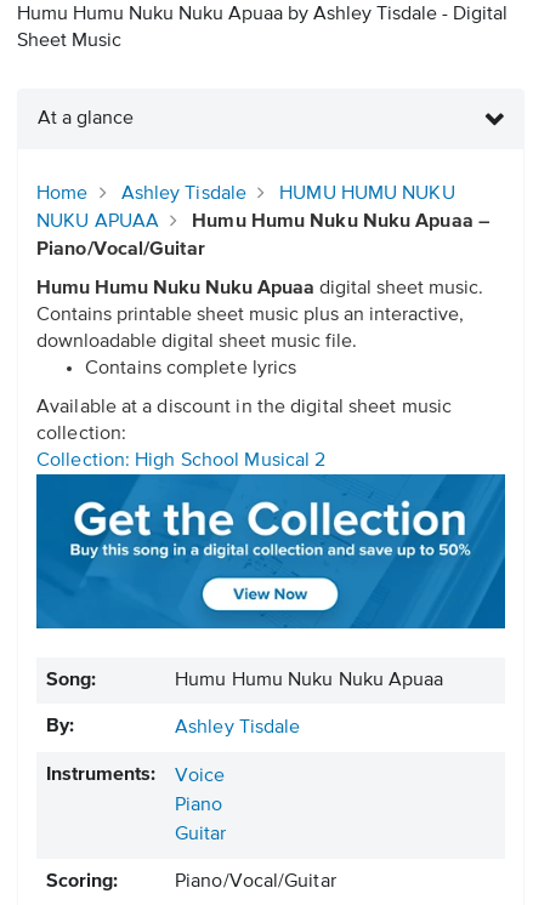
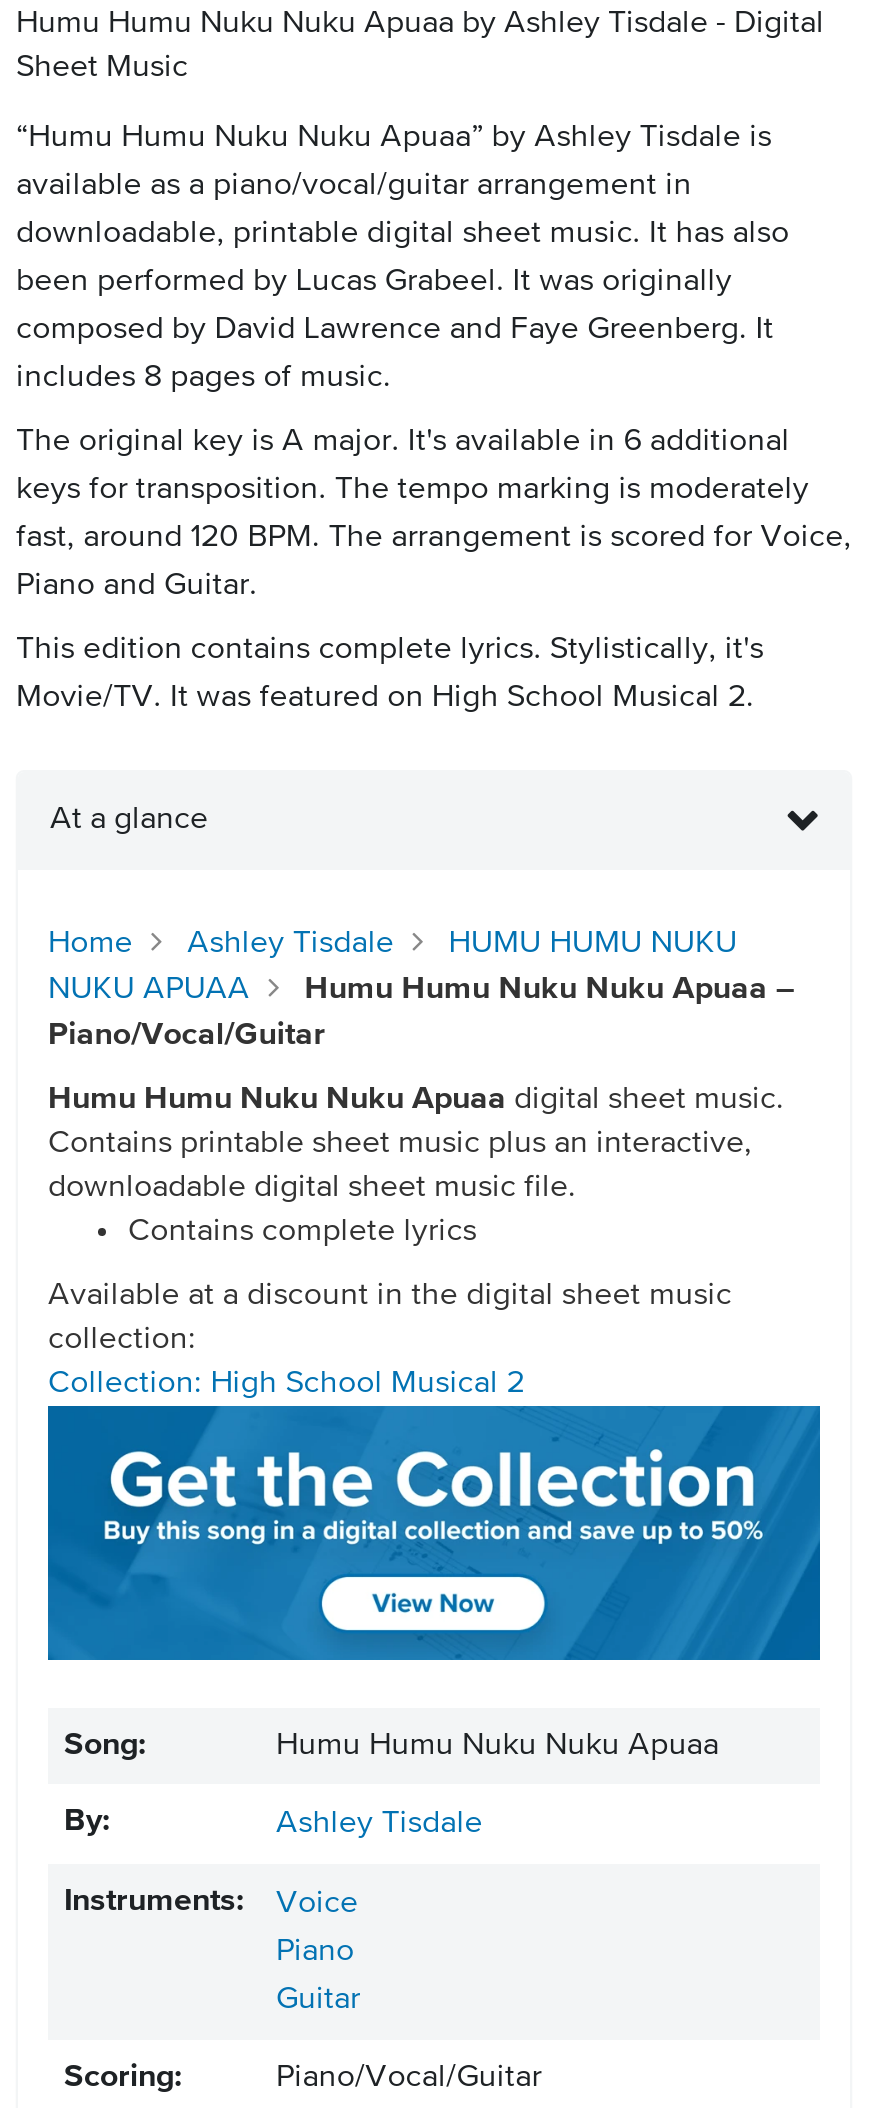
+ “Humu Humu Nuku Nuku Apuaa” by Ashley Tisdale is
+ available as a piano/vocal/guitar arrangement in
+ downloadable, printable digital sheet music. It has also
+ been performed by Lucas Grabeel. It was originally
+ composed by David Lawrence and Faye Greenberg. It
+ includes 8 pages of music.
+ The original key is A major. It's available in 6 additional
+ keys for transposition. The tempo marking is moderately
+ fast, around 120 BPM. The arrangement is scored for Voice,
+ Piano and Guitar.
+ This edition contains complete lyrics. Stylistically, it's
+ Movie/TV. It was featured on High School Musical 2.
